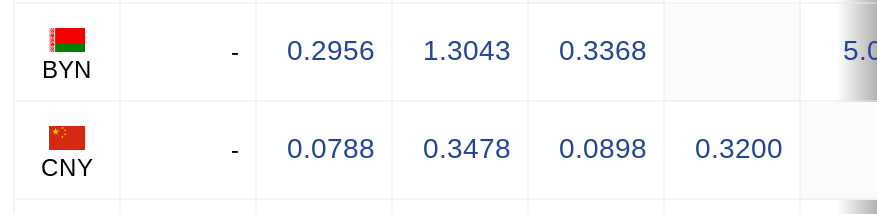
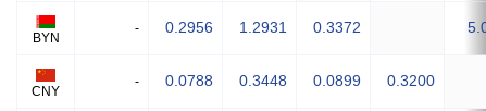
- 1.3043
+ 1.2931

- 0.3368
+ 0.3372

- 0.3478
+ 0.3448

- 0.0898
+ 0.0899
